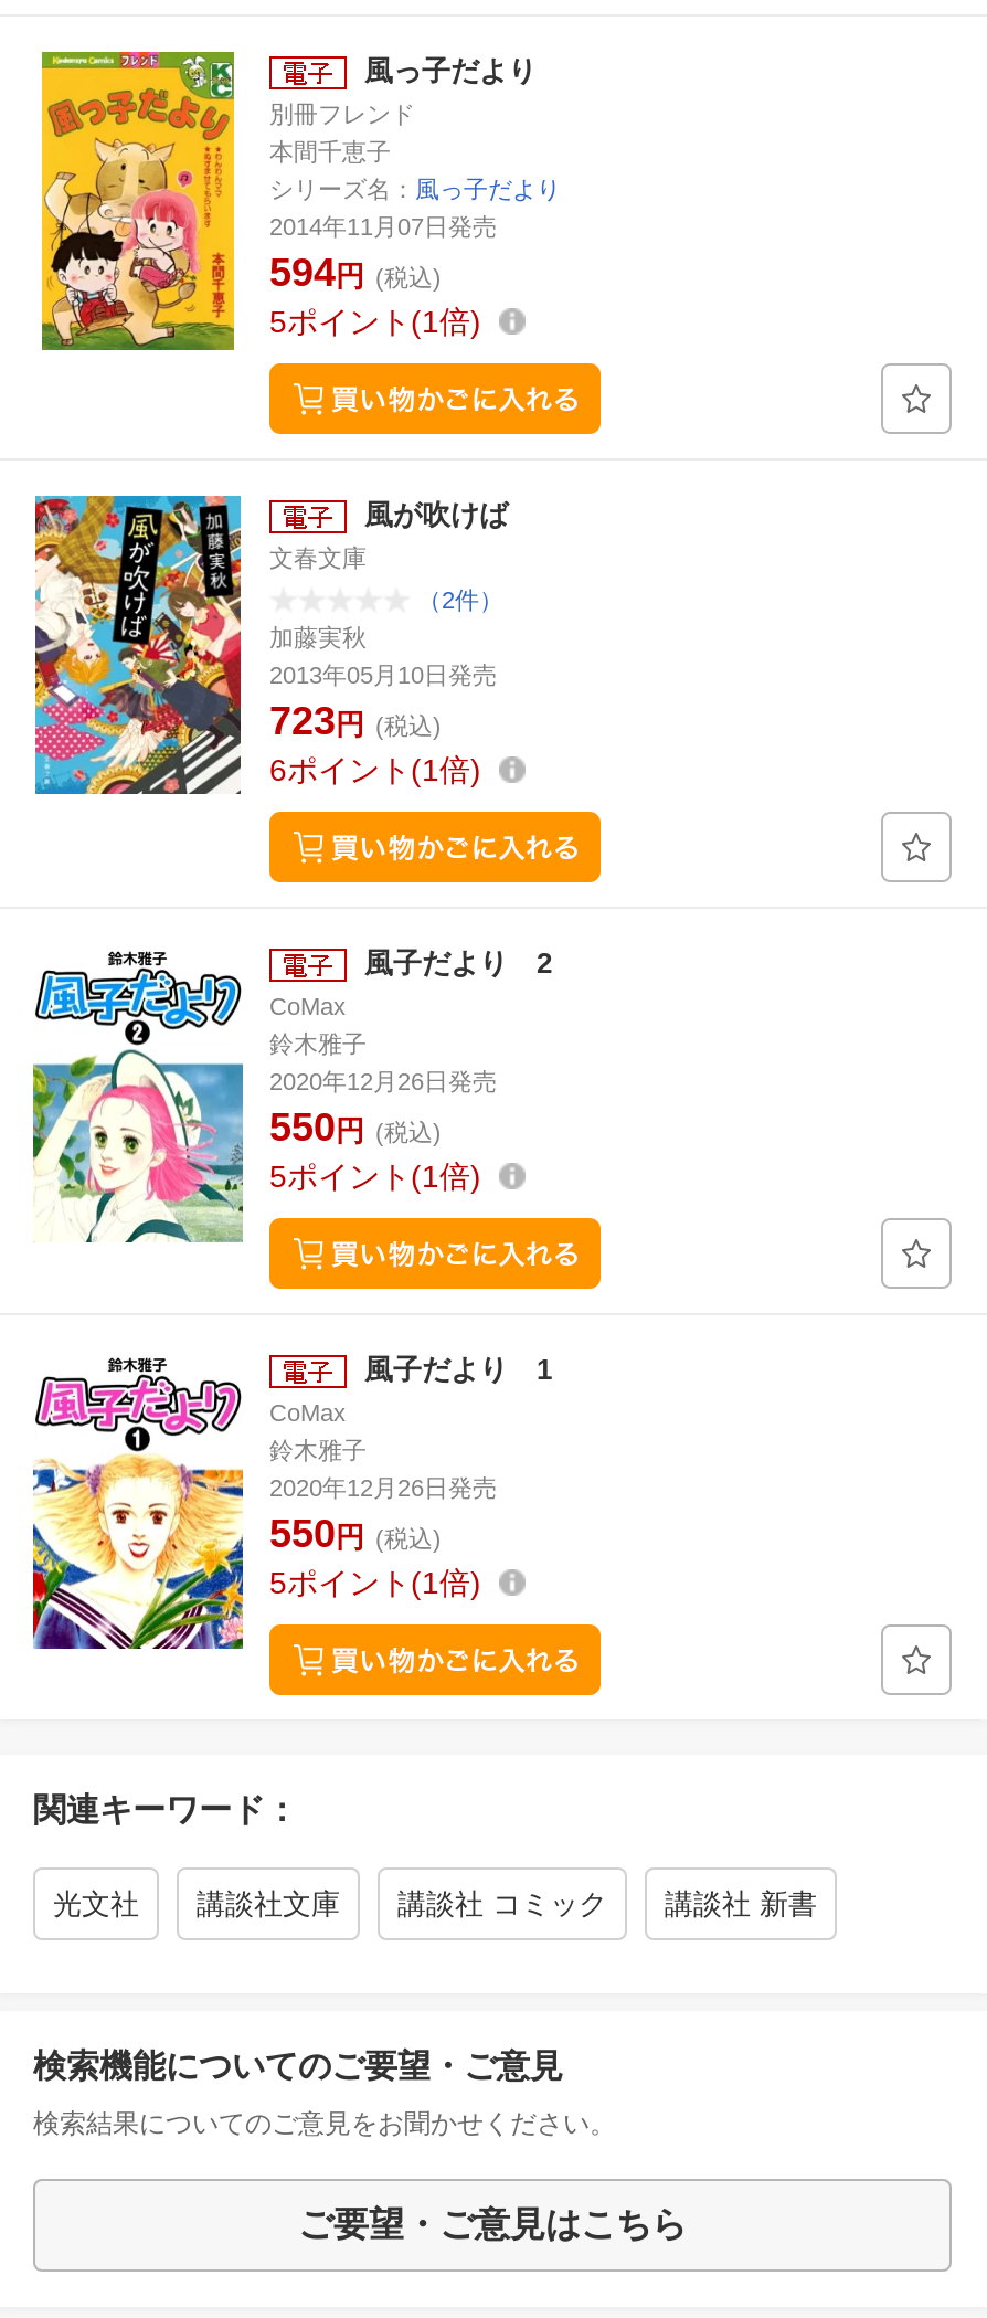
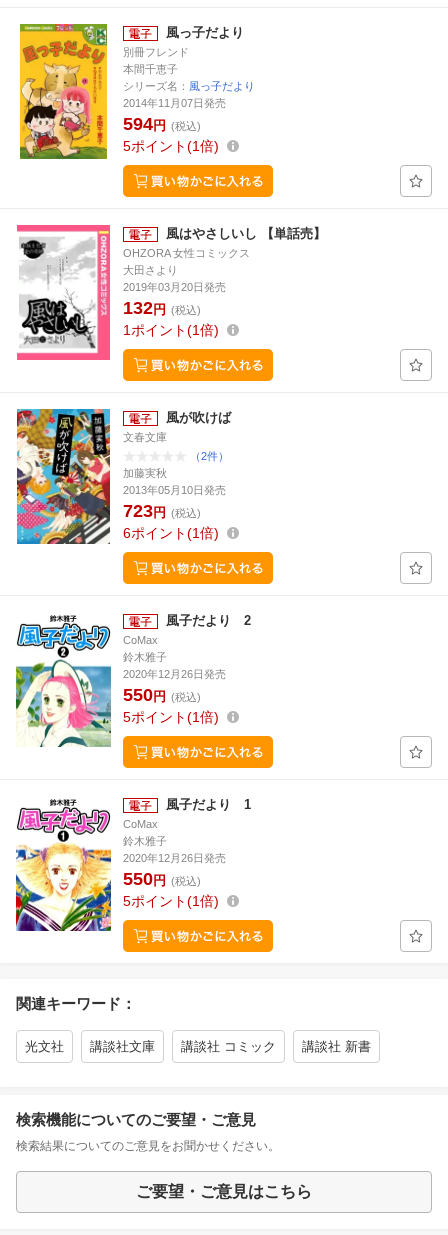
+ [image]
+ 風はやさしいし 【単話売】
+ OHZORA 女性コミックス
+ 大田さより
+ 2019年03月20日発売
+ 132円 (税込)
+ 1ポイント 1倍
